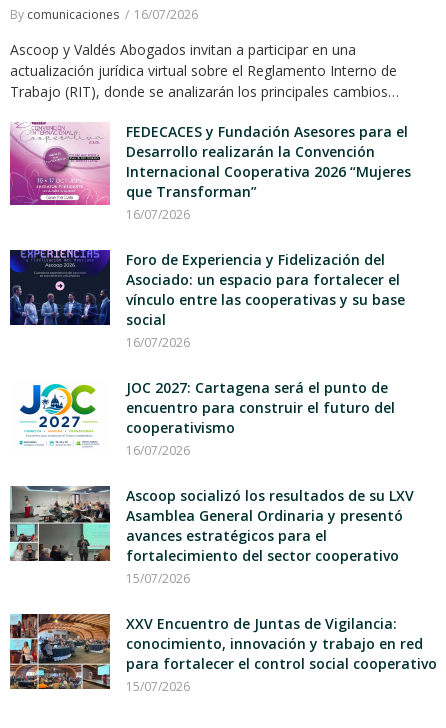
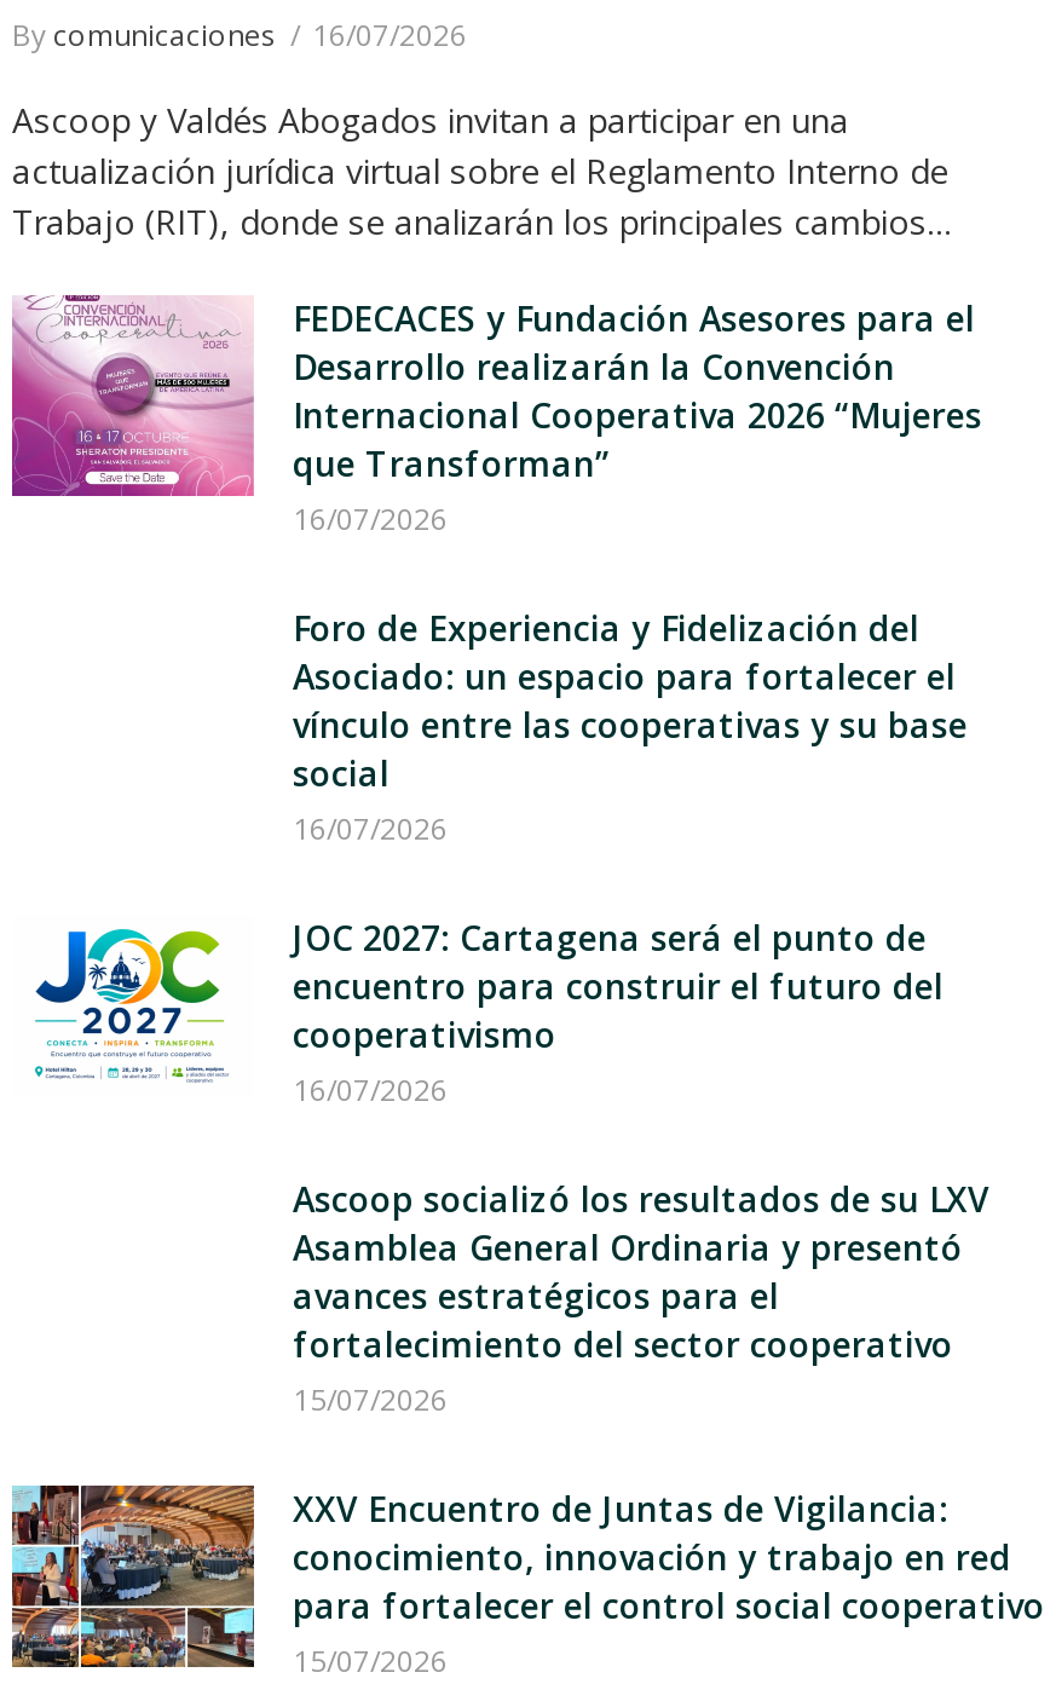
- [image]

- [image]
